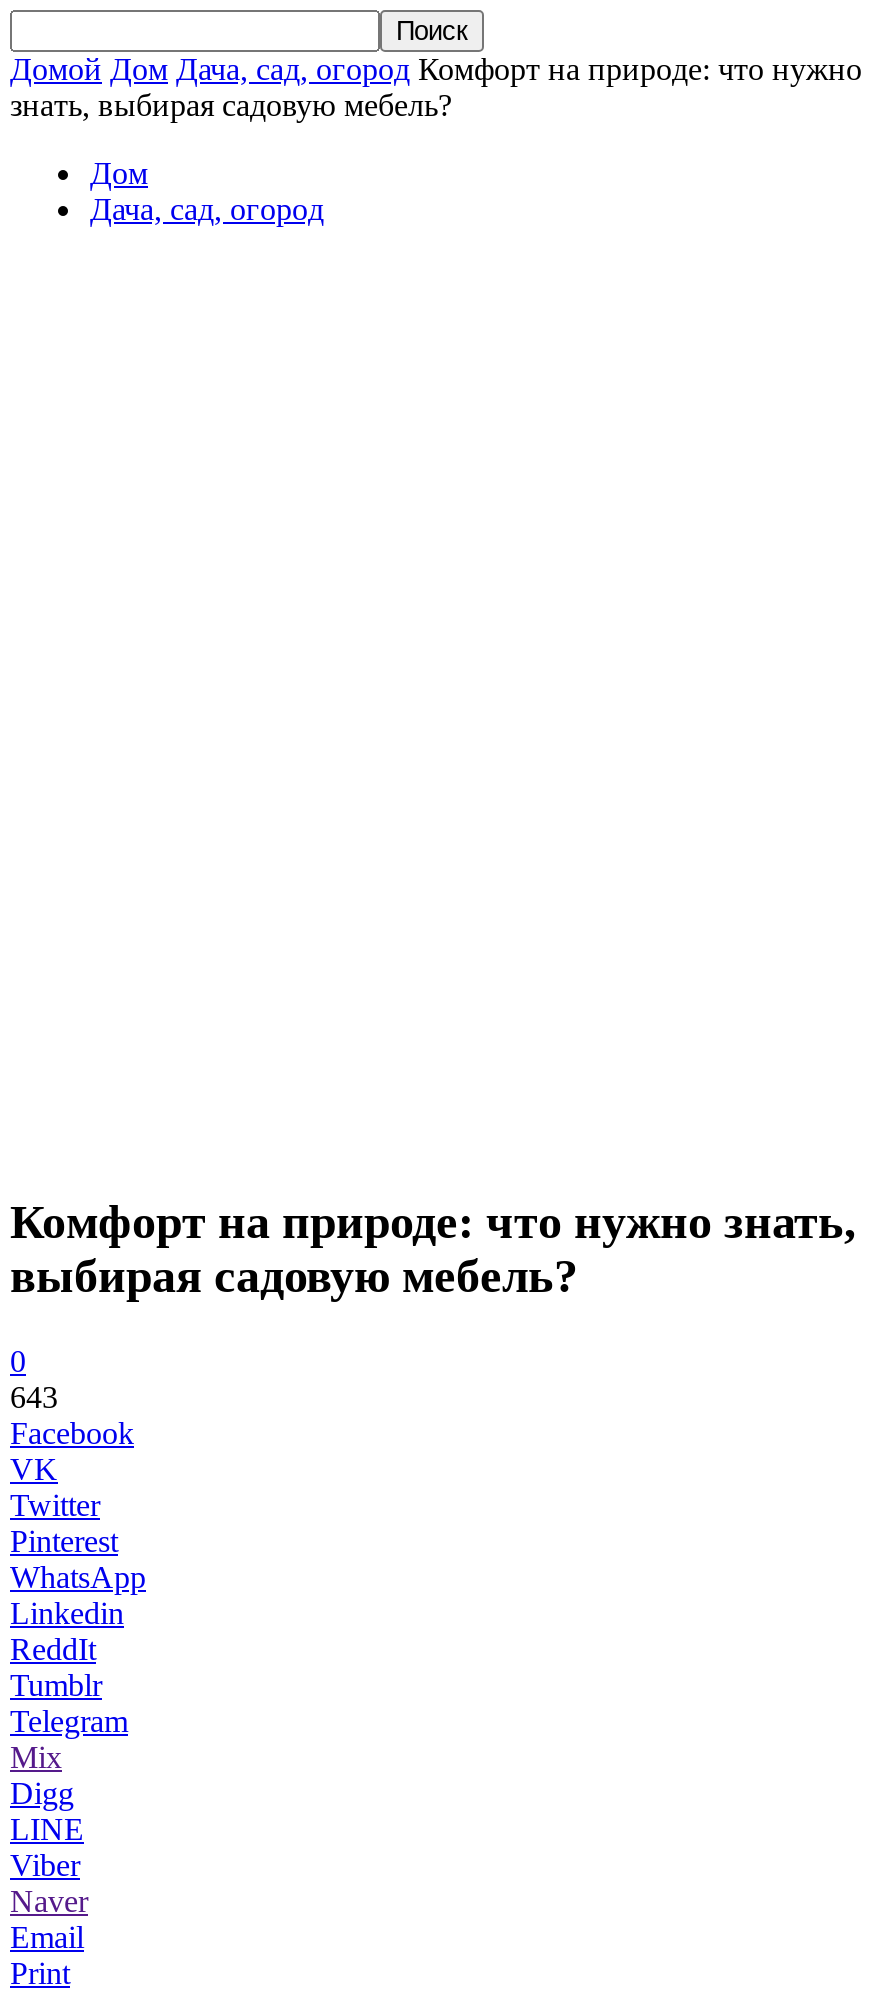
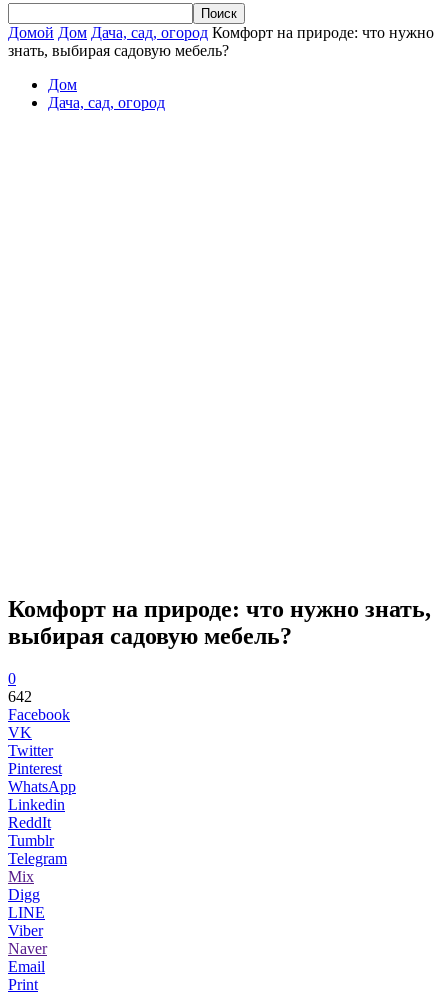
- 643
+ 642
